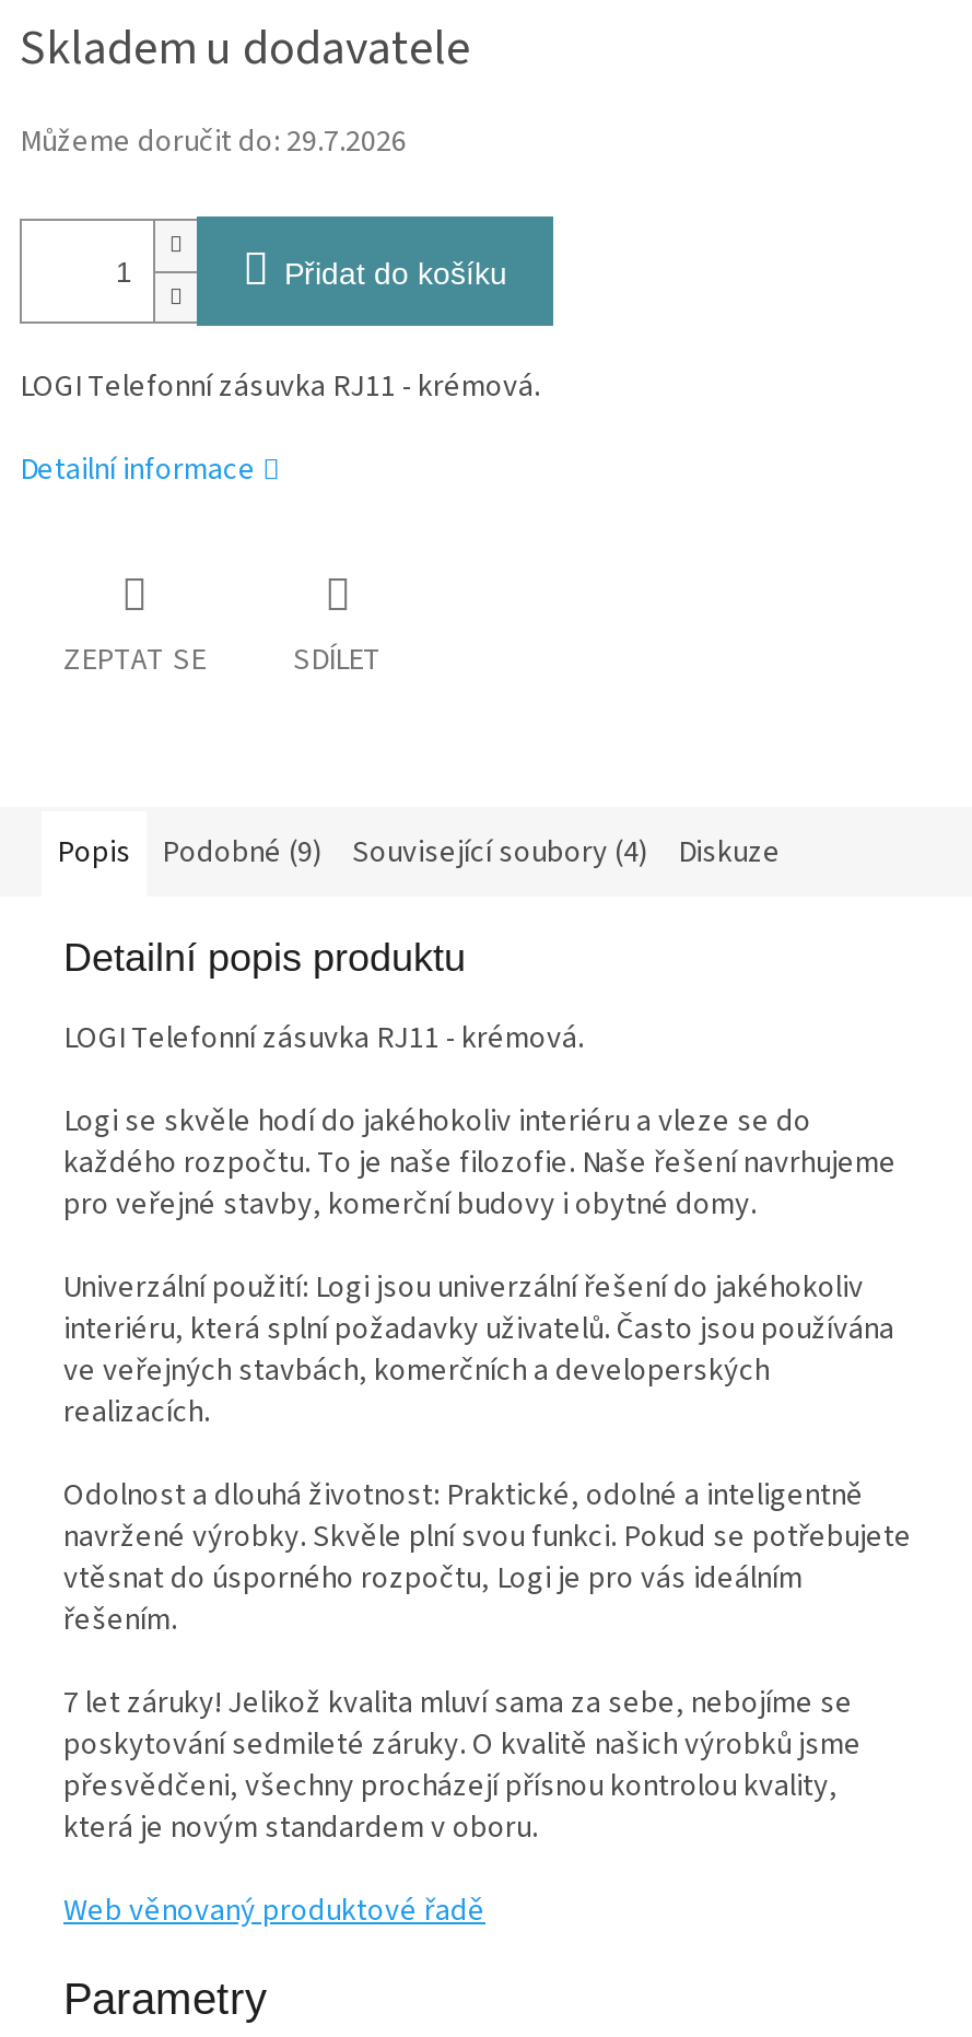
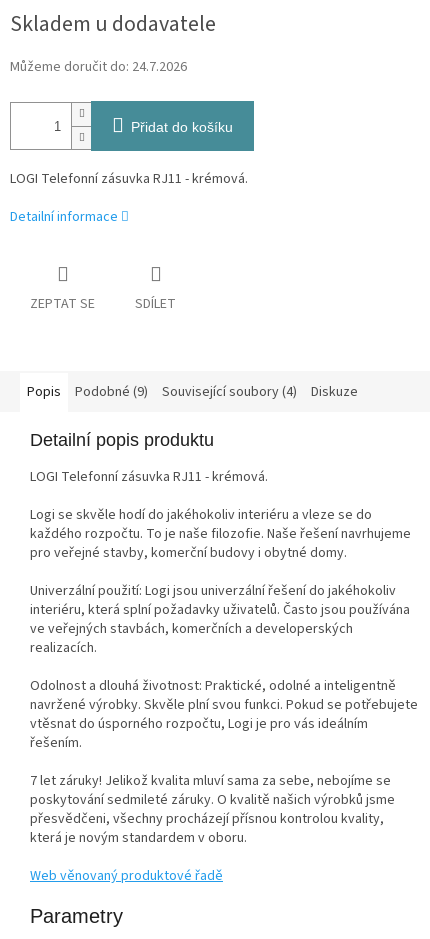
- Můžeme doručit do: 29.7.2026
+ Můžeme doručit do: 24.7.2026
